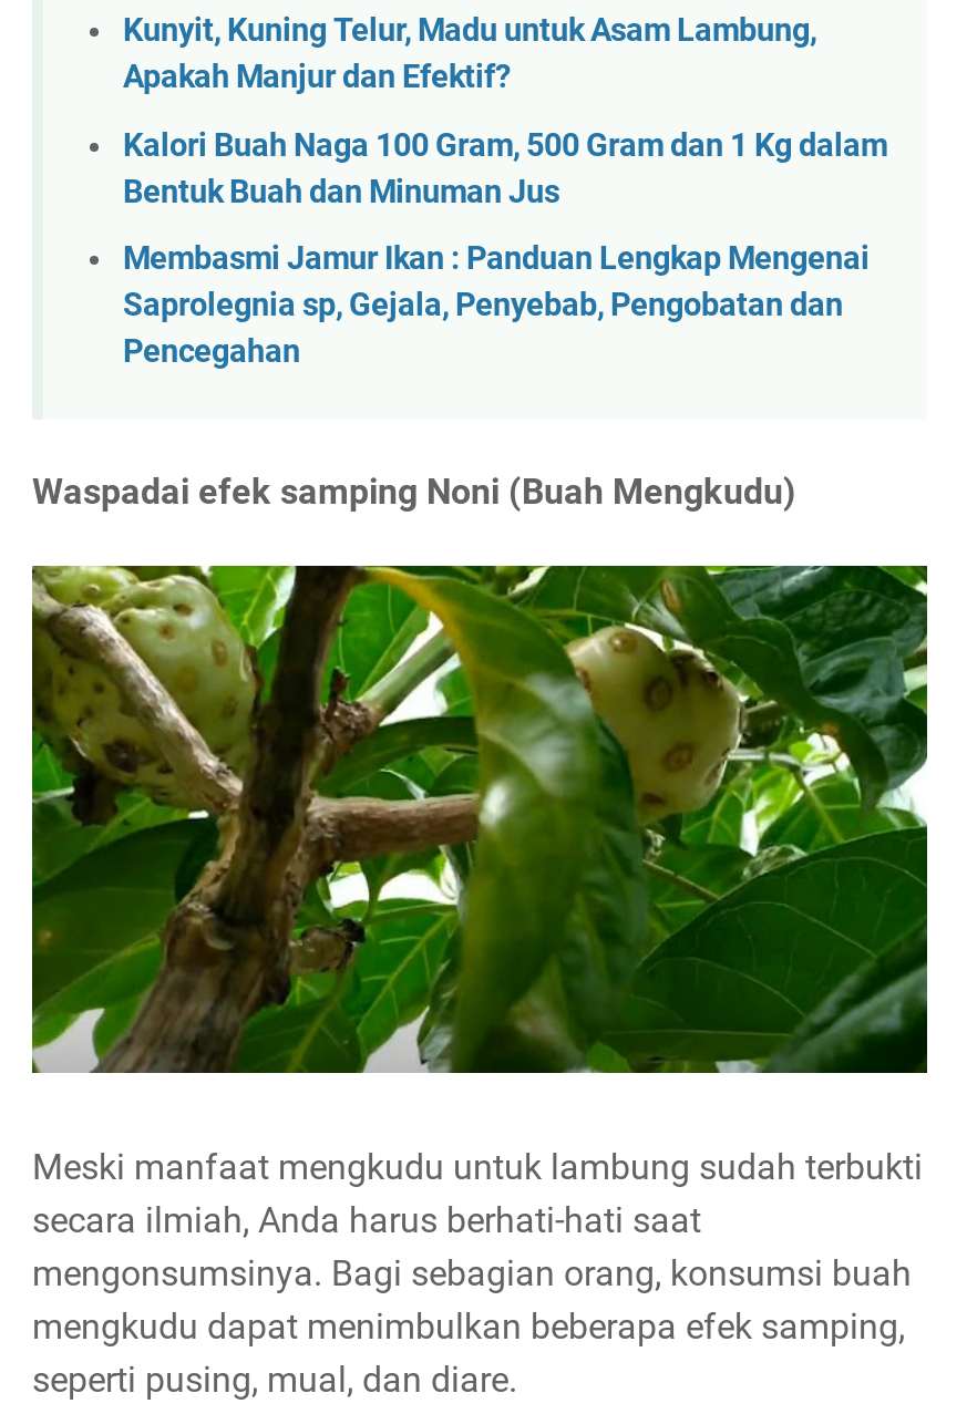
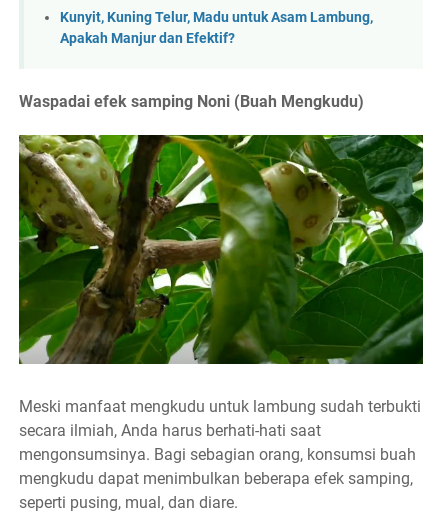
- Kalori Buah Naga 100 Gram, 500 Gram dan 1 Kg dalam
- Bentuk Buah dan Minuman Jus
- Membasmi Jamur Ikan : Panduan Lengkap Mengenai
- Saprolegnia sp, Gejala, Penyebab, Pengobatan dan
- Pencegahan
